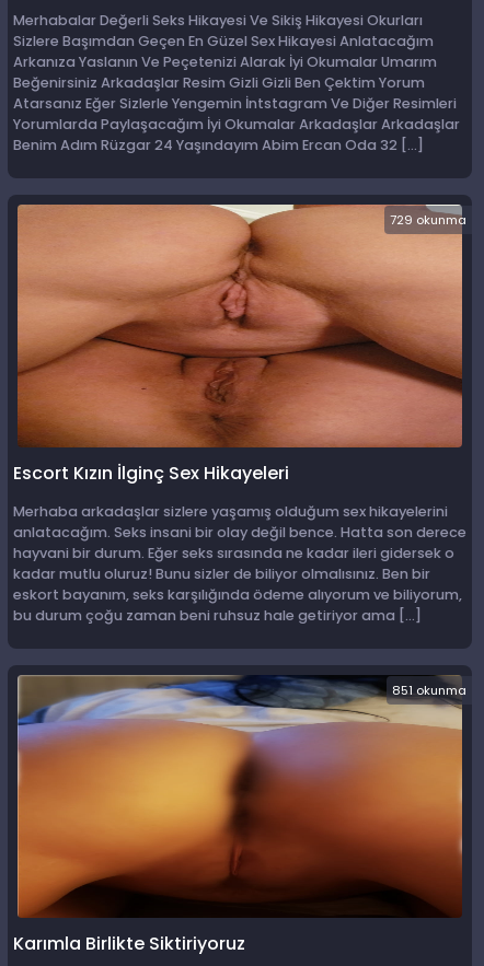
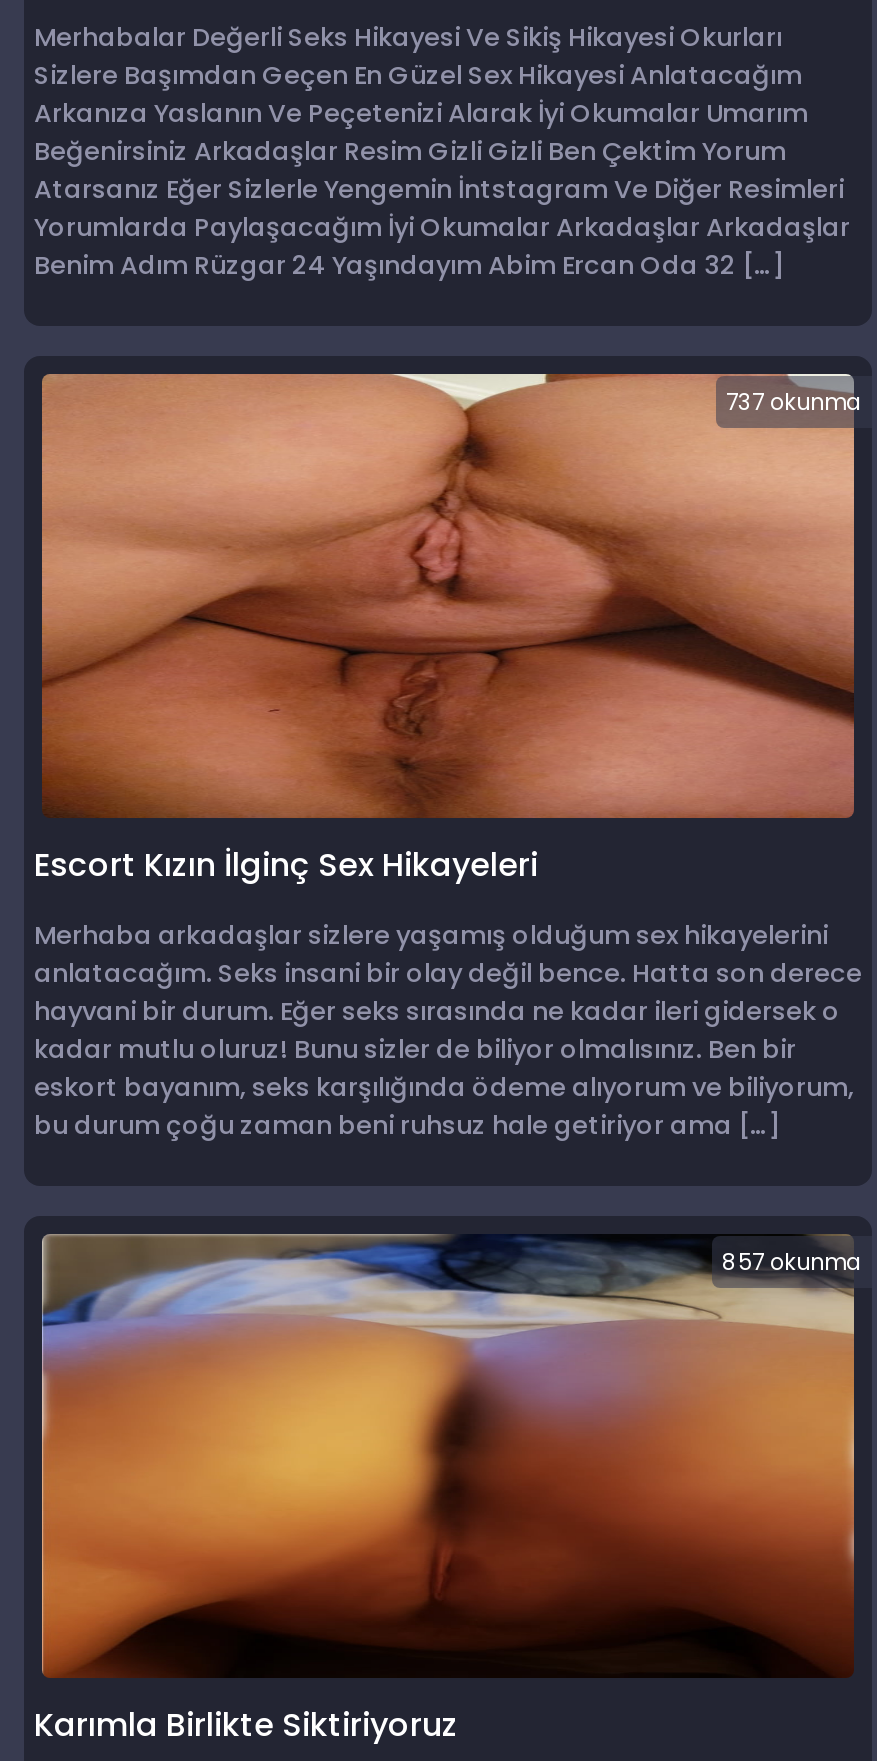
- 729 okunma
+ 737 okunma

- 851 okunma
+ 857 okunma
